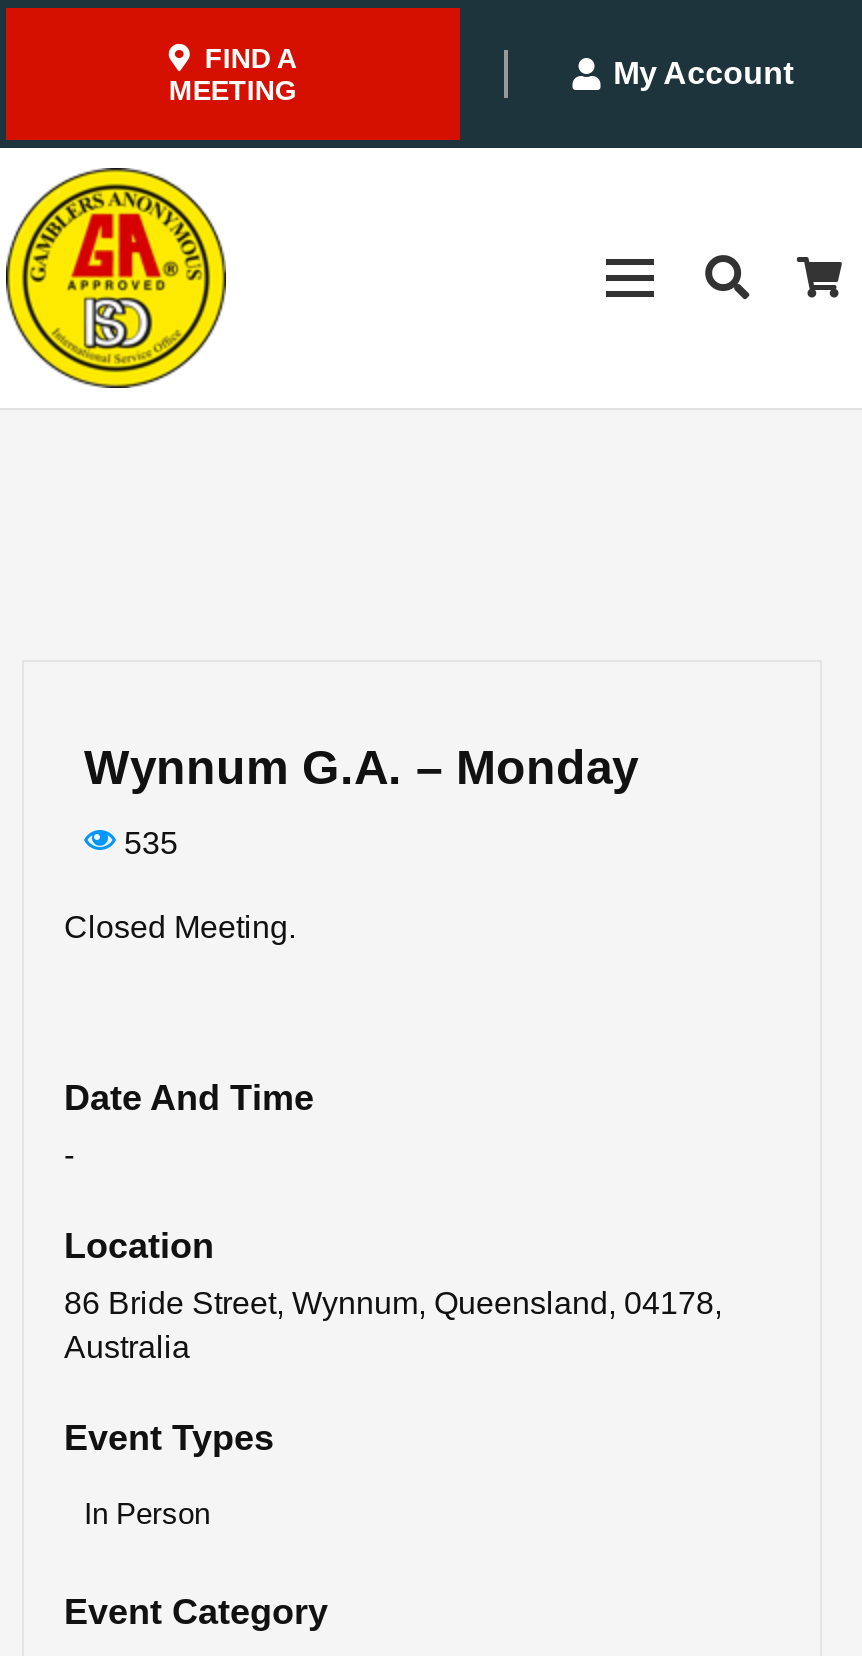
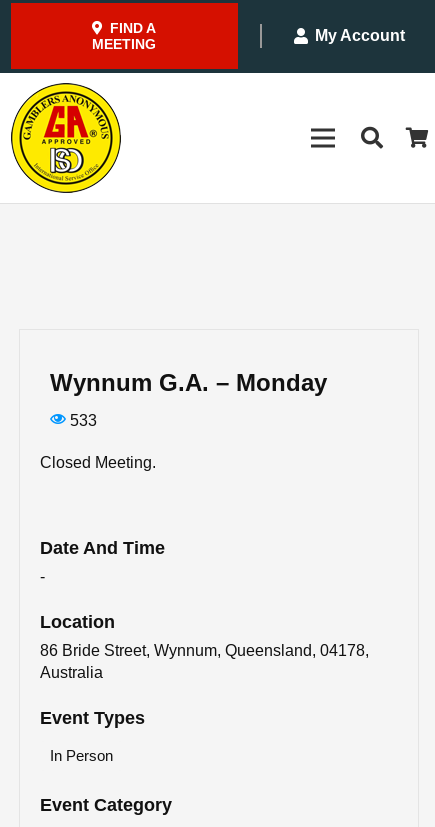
- 535
+ 533
